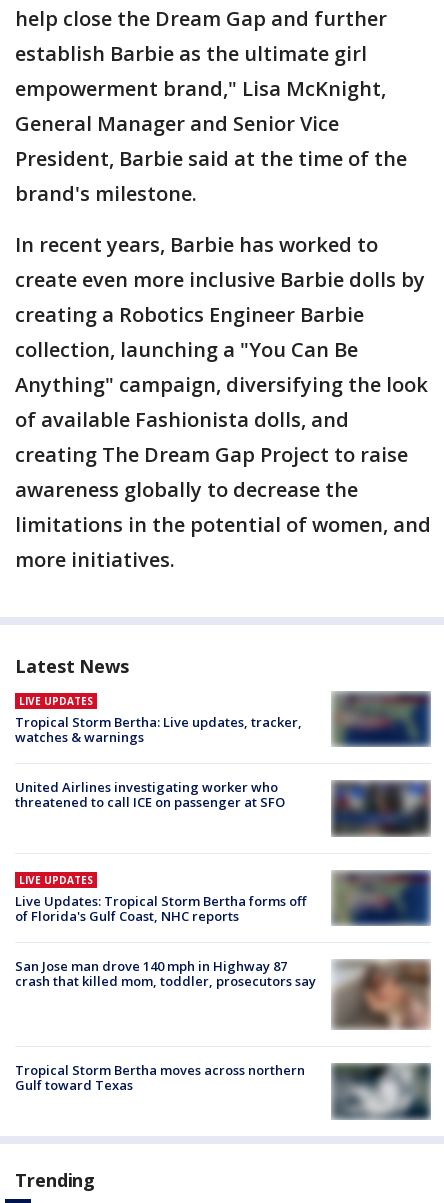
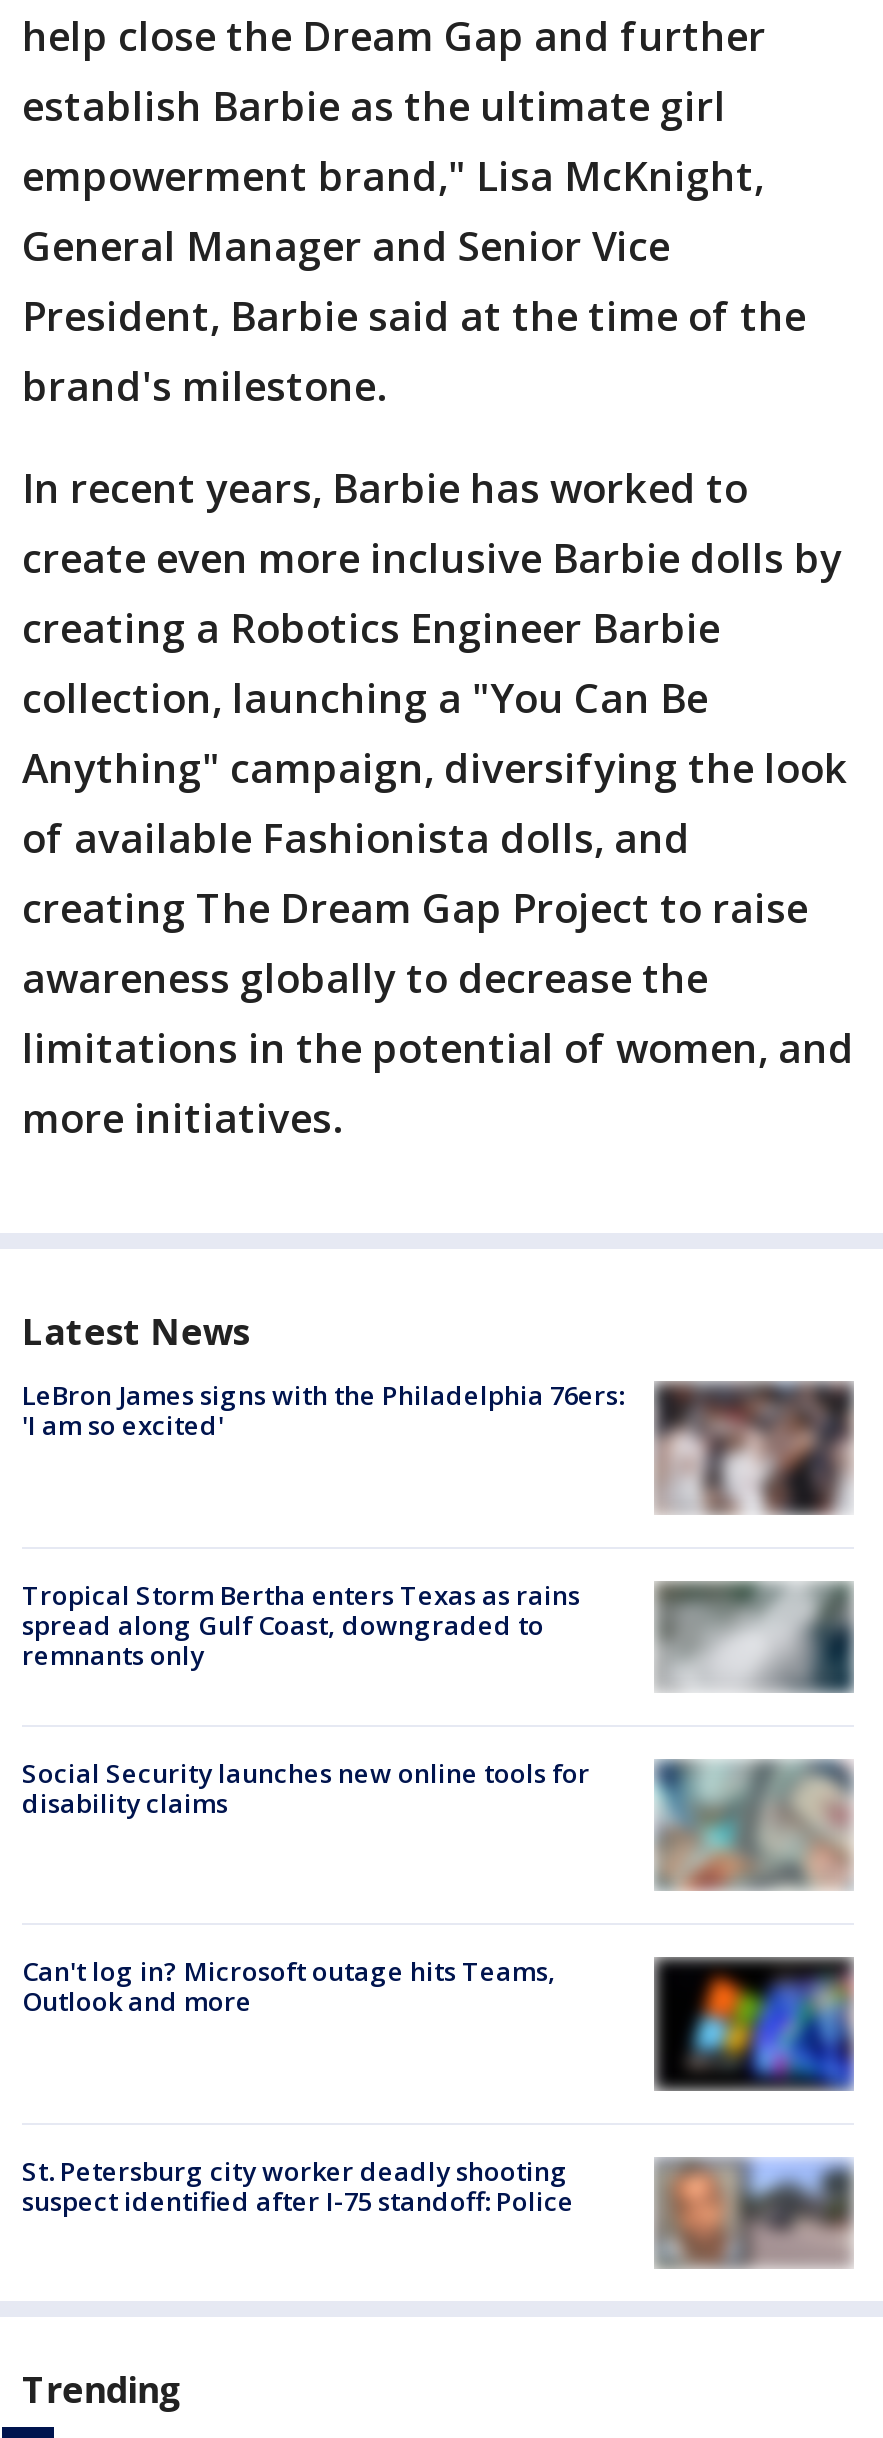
- [image]
- LIVE UPDATES
- Tropical Storm Bertha: Live updates, tracker,
- watches & warnings
+ [image]
+ LeBron James signs with the Philadelphia 76ers:
+ 'I am so excited'

- United Airlines investigating worker who
- threatened to call ICE on passenger at SFO
+ Tropical Storm Bertha enters Texas as rains
+ spread along Gulf Coast, downgraded to
+ remnants only

- [image]
+ [image]

- [image]
- LIVE UPDATES
- Live Updates: Tropical Storm Bertha forms off
- of Florida's Gulf Coast, NHC reports
+ [image]
+ Social Security launches new online tools for
+ disability claims

- San Jose man drove 140 mph in Highway 87
- crash that killed mom, toddler, prosecutors say
+ Can't log in? Microsoft outage hits Teams,
+ Outlook and more

- [image]
+ [image]

- Tropical Storm Bertha moves across northern
- Gulf toward Texas
+ St. Petersburg city worker deadly shooting
+ suspect identified after I-75 standoff: Police

- [image]
+ [image]
